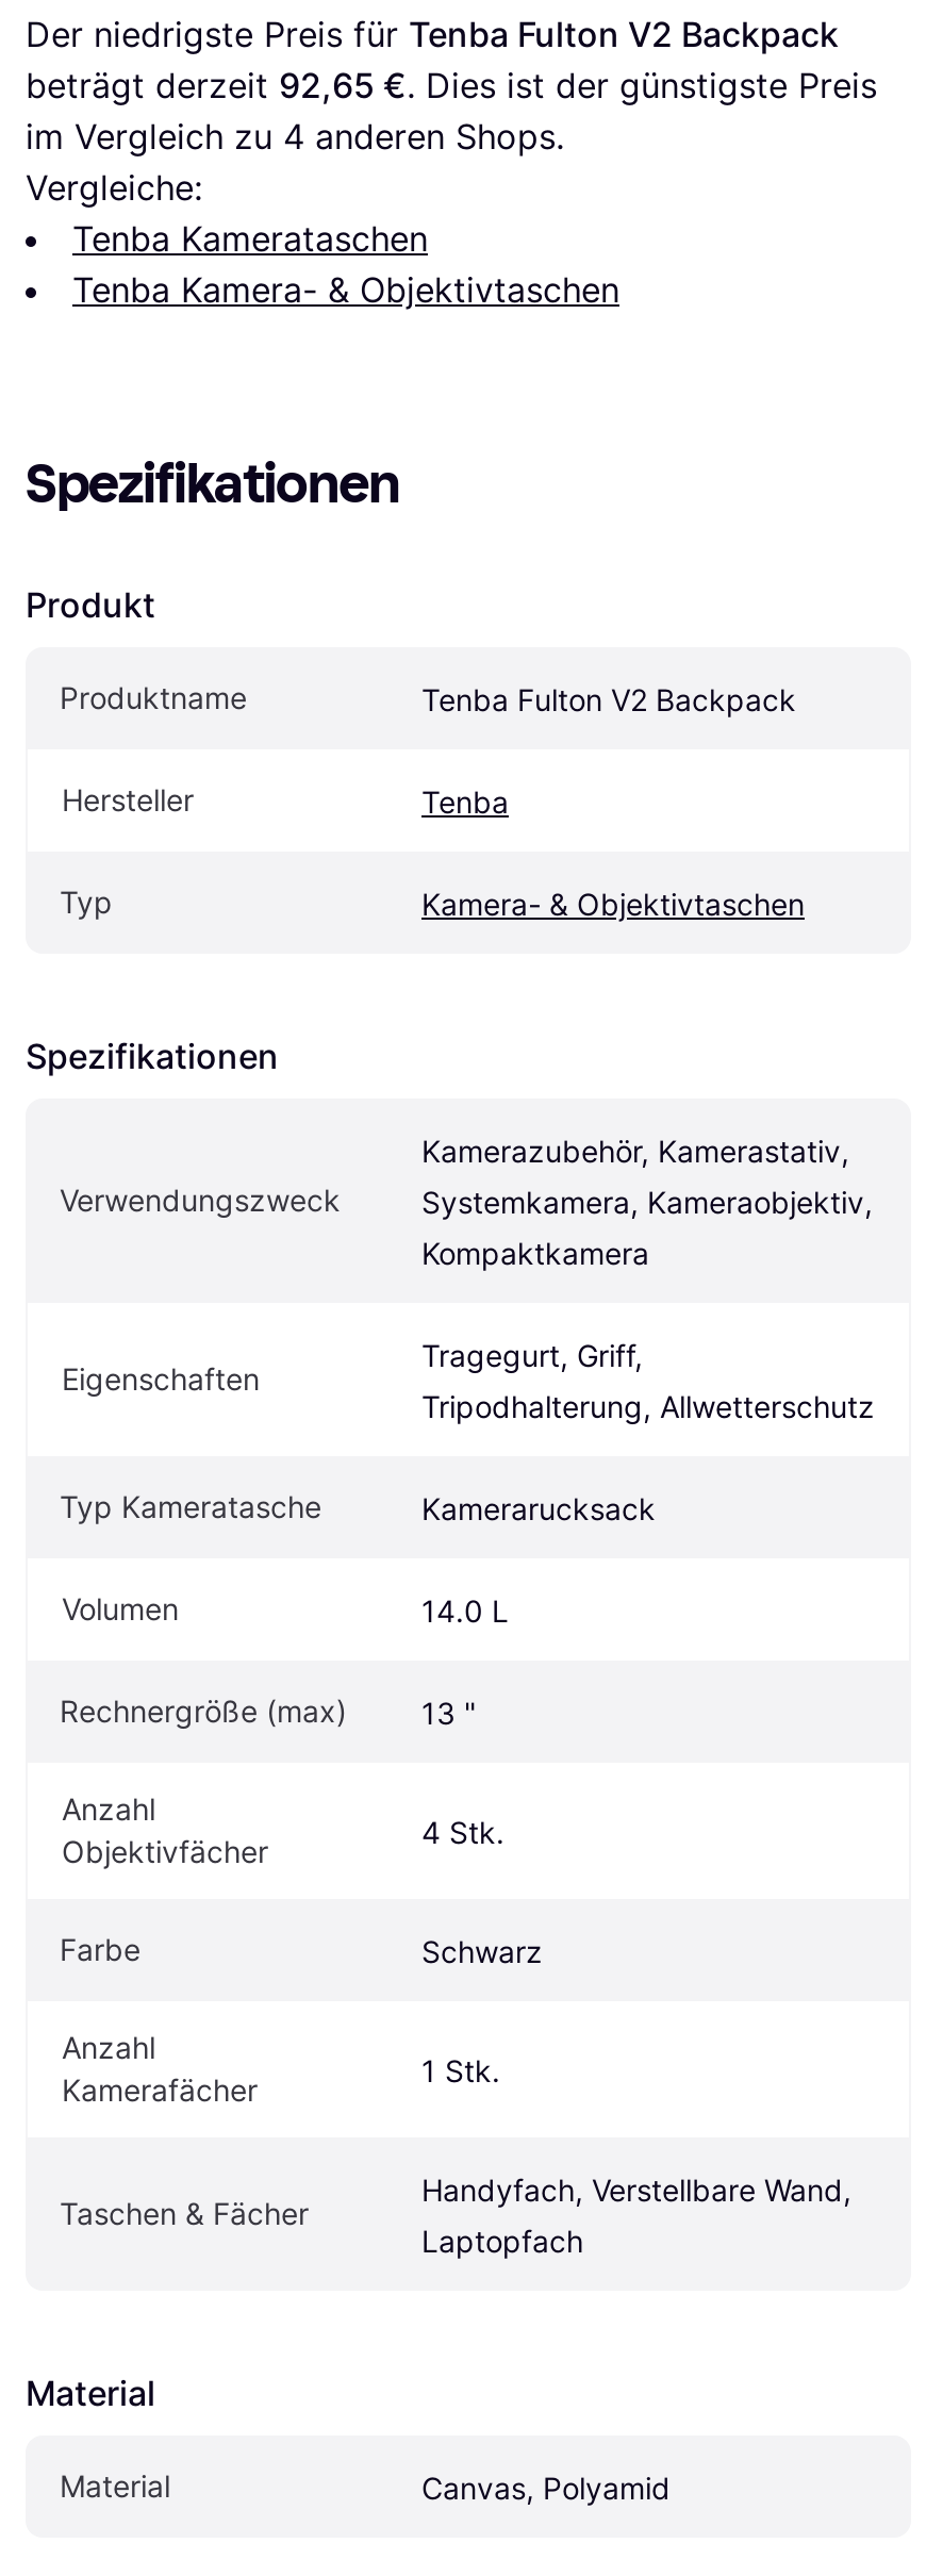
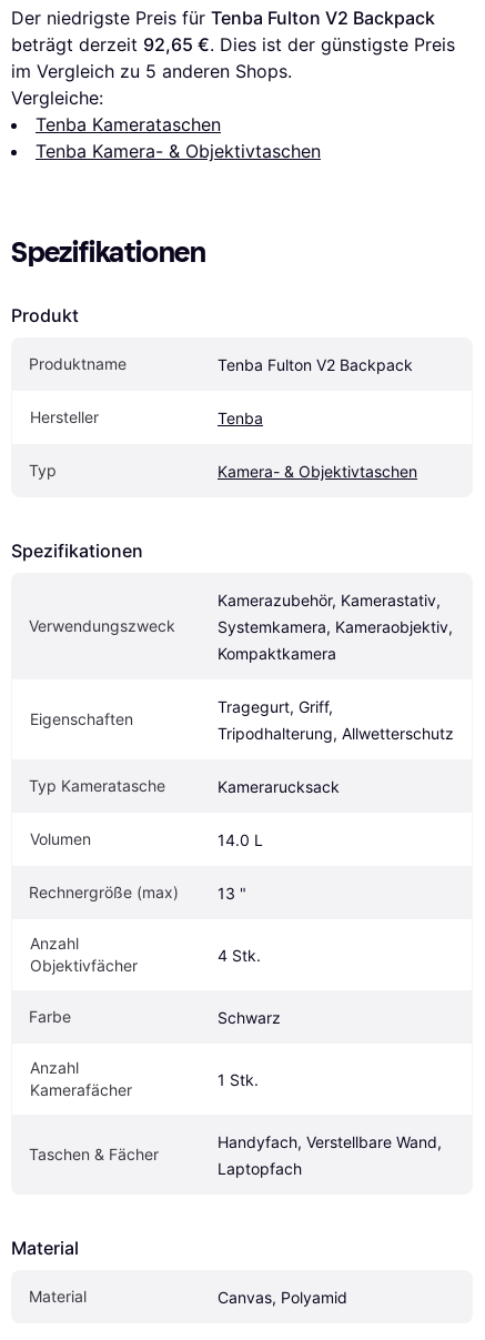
- im Vergleich zu 4 anderen Shops.
+ im Vergleich zu 5 anderen Shops.
